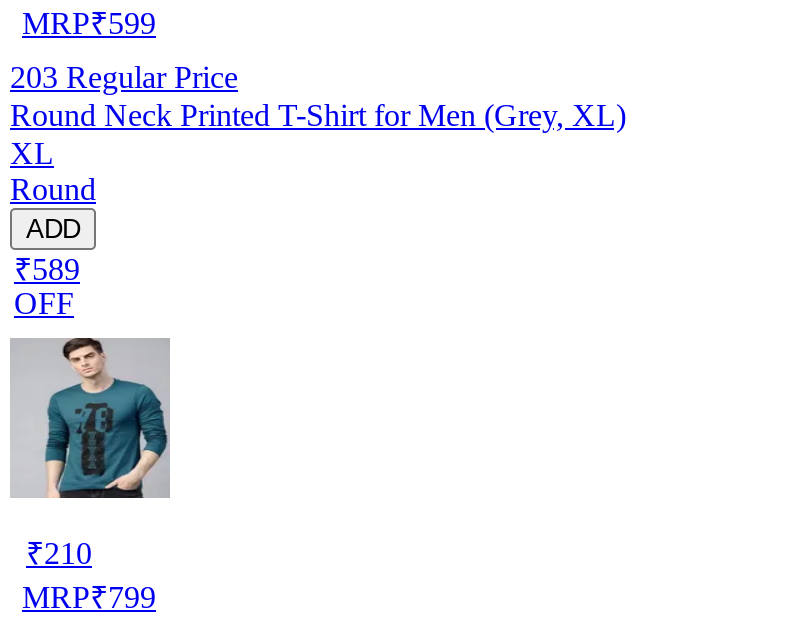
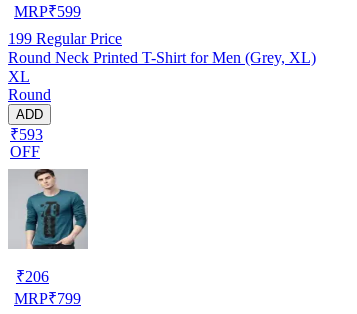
- 203 Regular Price
+ 199 Regular Price

- ₹589
+ ₹593

- ₹210
+ ₹206
